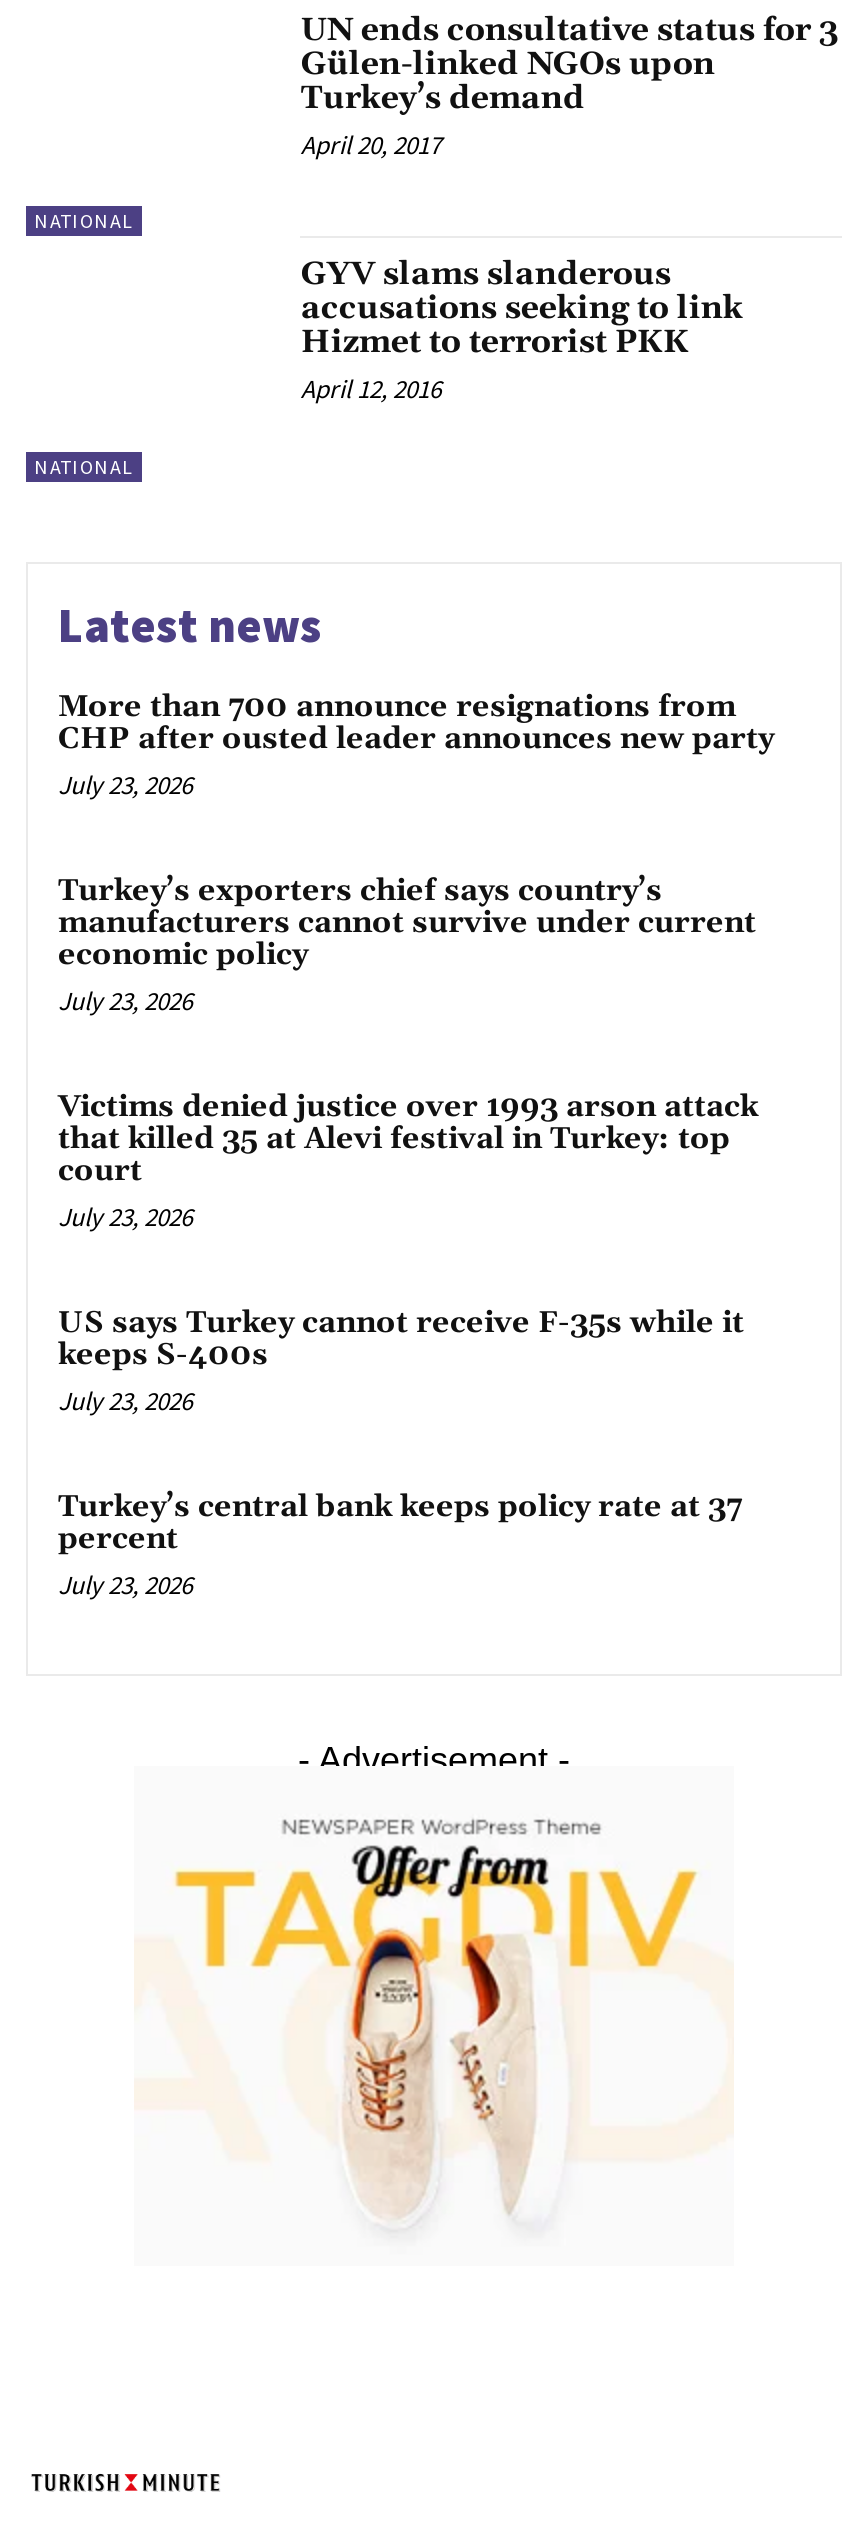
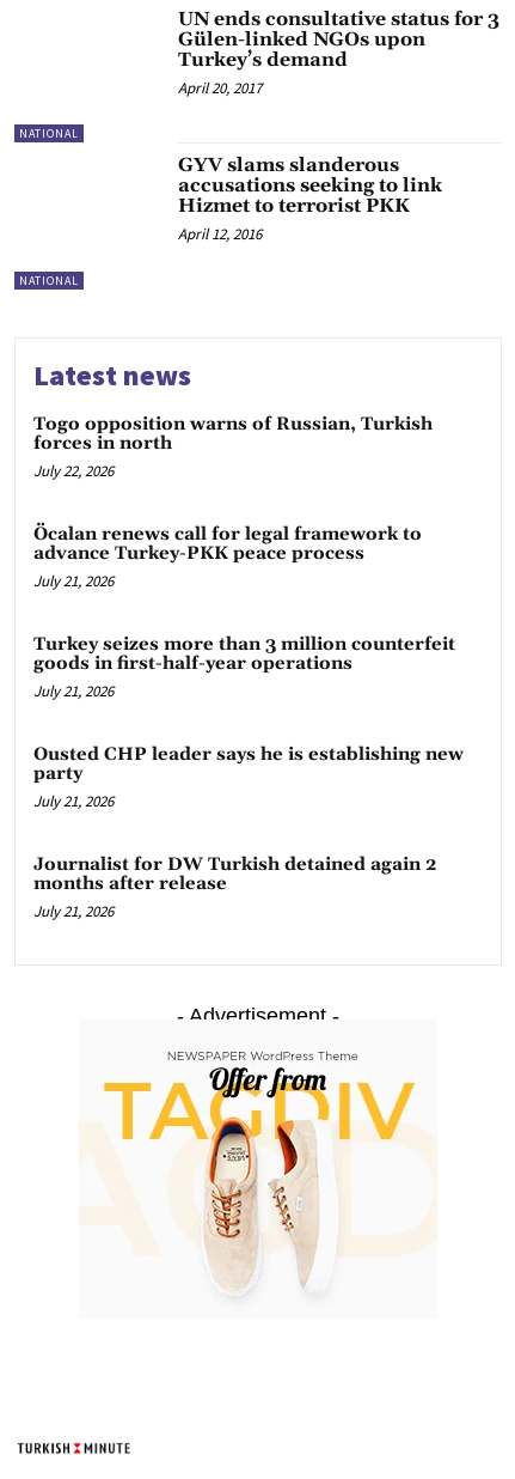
- More than 700 announce resignations from
- CHP after ousted leader announces new party
- July 23, 2026
+ Togo opposition warns of Russian, Turkish
+ forces in north
+ July 22, 2026

- Turkey’s exporters chief says country’s
- manufacturers cannot survive under current
- economic policy
- July 23, 2026
+ Öcalan renews call for legal framework to
+ advance Turkey-PKK peace process
+ July 21, 2026

- Victims denied justice over 1993 arson attack
- that killed 35 at Alevi festival in Turkey: top
- court
- July 23, 2026
+ Turkey seizes more than 3 million counterfeit
+ goods in first-half-year operations
+ July 21, 2026

- US says Turkey cannot receive F-35s while it
- keeps S-400s
- July 23, 2026
+ Ousted CHP leader says he is establishing new
+ party
+ July 21, 2026

- Turkey’s central bank keeps policy rate at 37
- percent
- July 23, 2026
+ Journalist for DW Turkish detained again 2
+ months after release
+ July 21, 2026
